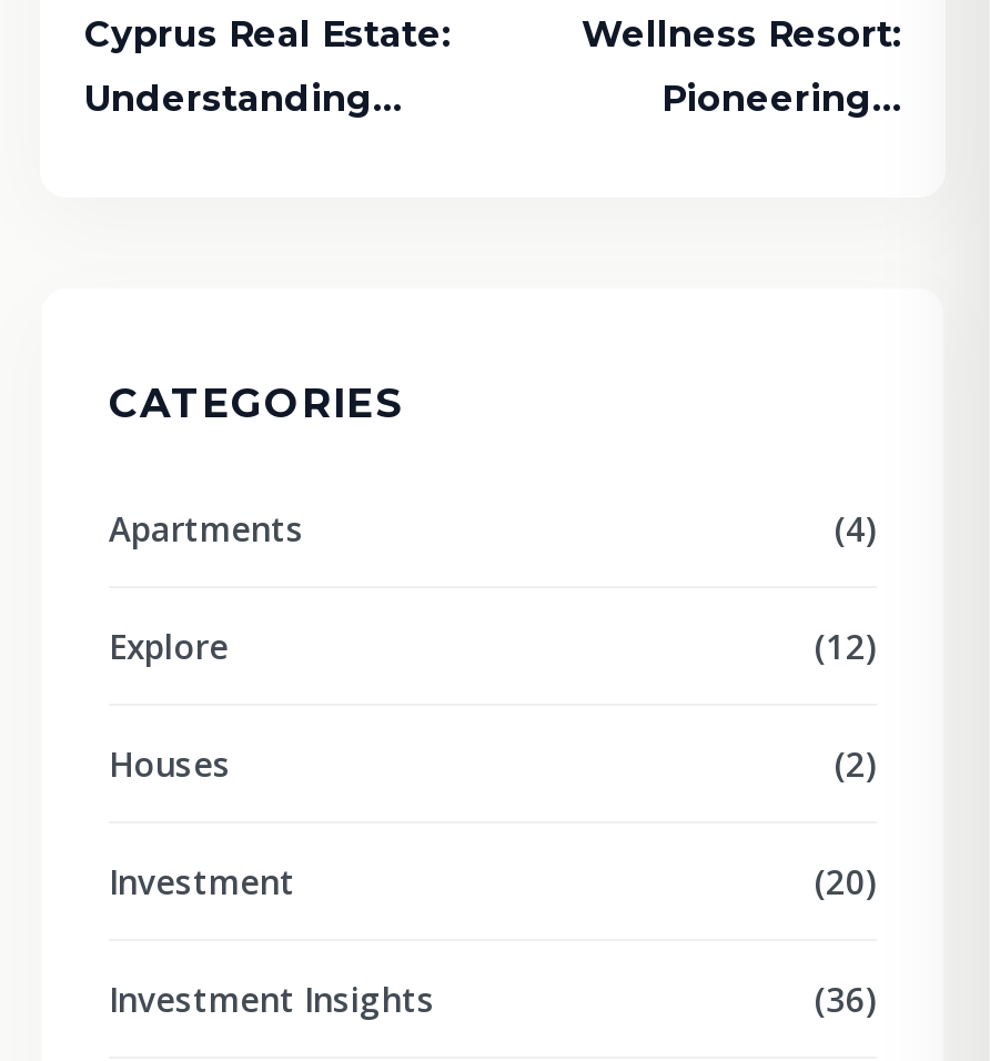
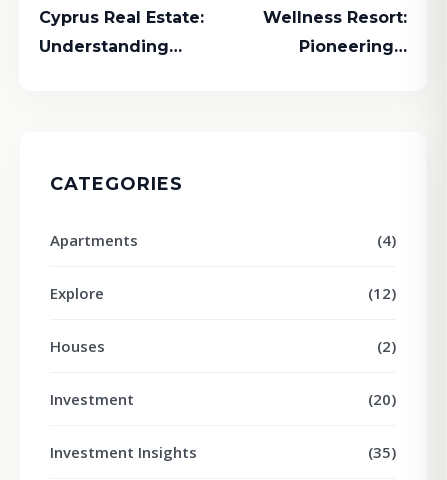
- (36)
+ (35)
